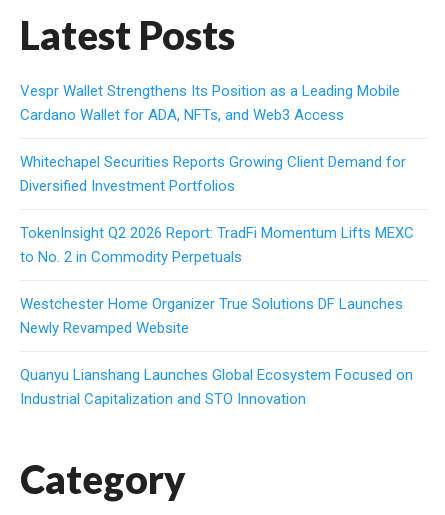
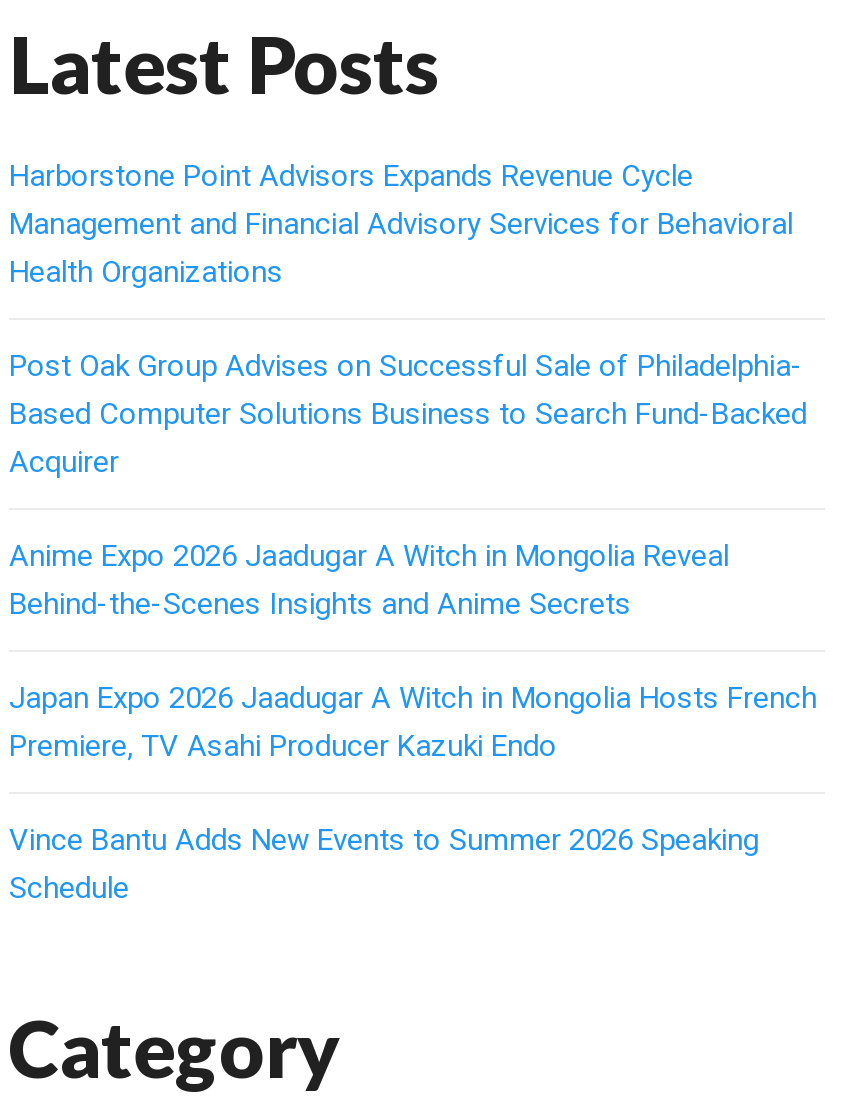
- Vespr Wallet Strengthens Its Position as a Leading Mobile
- Cardano Wallet for ADA, NFTs, and Web3 Access
+ Harborstone Point Advisors Expands Revenue Cycle
+ Management and Financial Advisory Services for Behavioral
+ Health Organizations

- Whitechapel Securities Reports Growing Client Demand for
- Diversified Investment Portfolios
+ Post Oak Group Advises on Successful Sale of Philadelphia-
+ Based Computer Solutions Business to Search Fund-Backed
+ Acquirer

- TokenInsight Q2 2026 Report: TradFi Momentum Lifts MEXC
- to No. 2 in Commodity Perpetuals
+ Anime Expo 2026 Jaadugar A Witch in Mongolia Reveal
+ Behind-the-Scenes Insights and Anime Secrets

- Westchester Home Organizer True Solutions DF Launches
- Newly Revamped Website
+ Japan Expo 2026 Jaadugar A Witch in Mongolia Hosts French
+ Premiere, TV Asahi Producer Kazuki Endo

- Quanyu Lianshang Launches Global Ecosystem Focused on
- Industrial Capitalization and STO Innovation
+ Vince Bantu Adds New Events to Summer 2026 Speaking
+ Schedule
